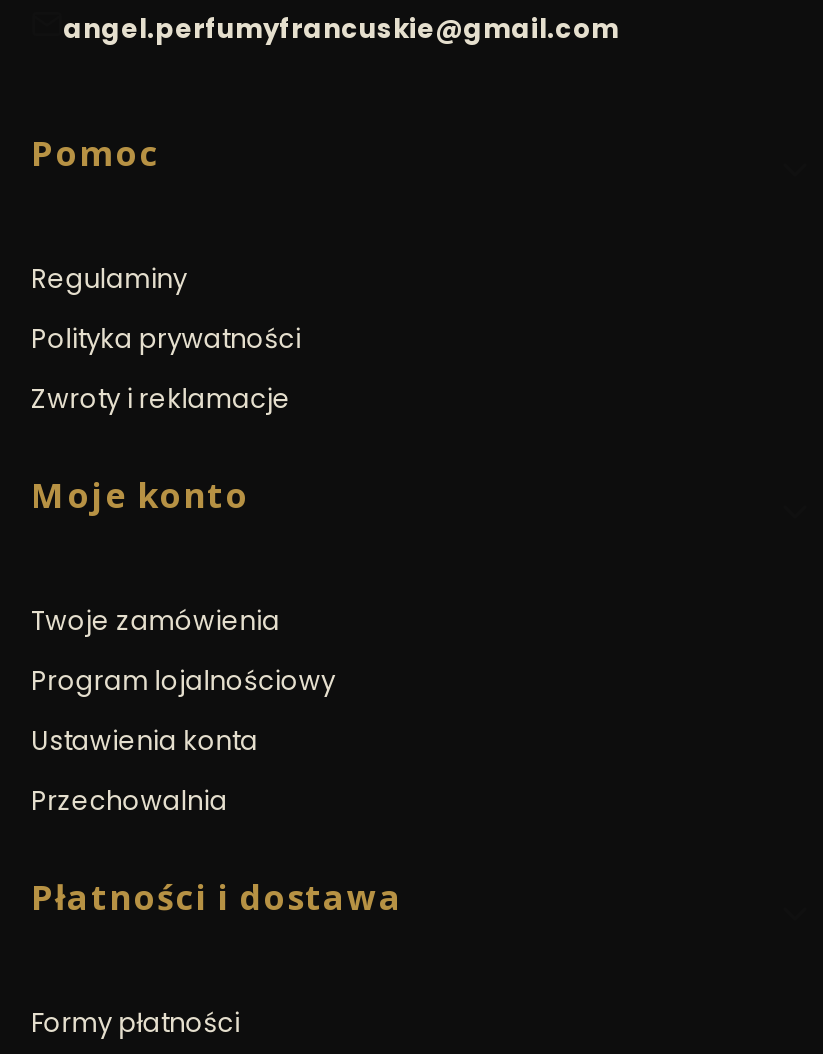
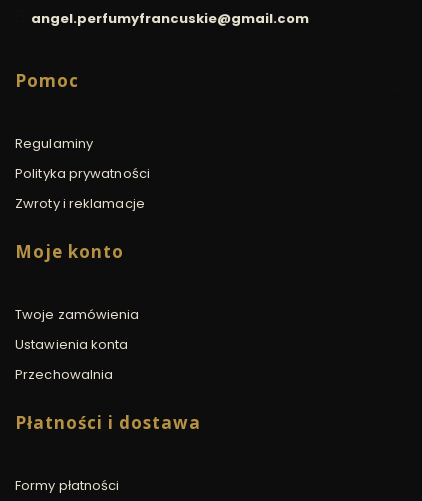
- Program lojalnościowy
